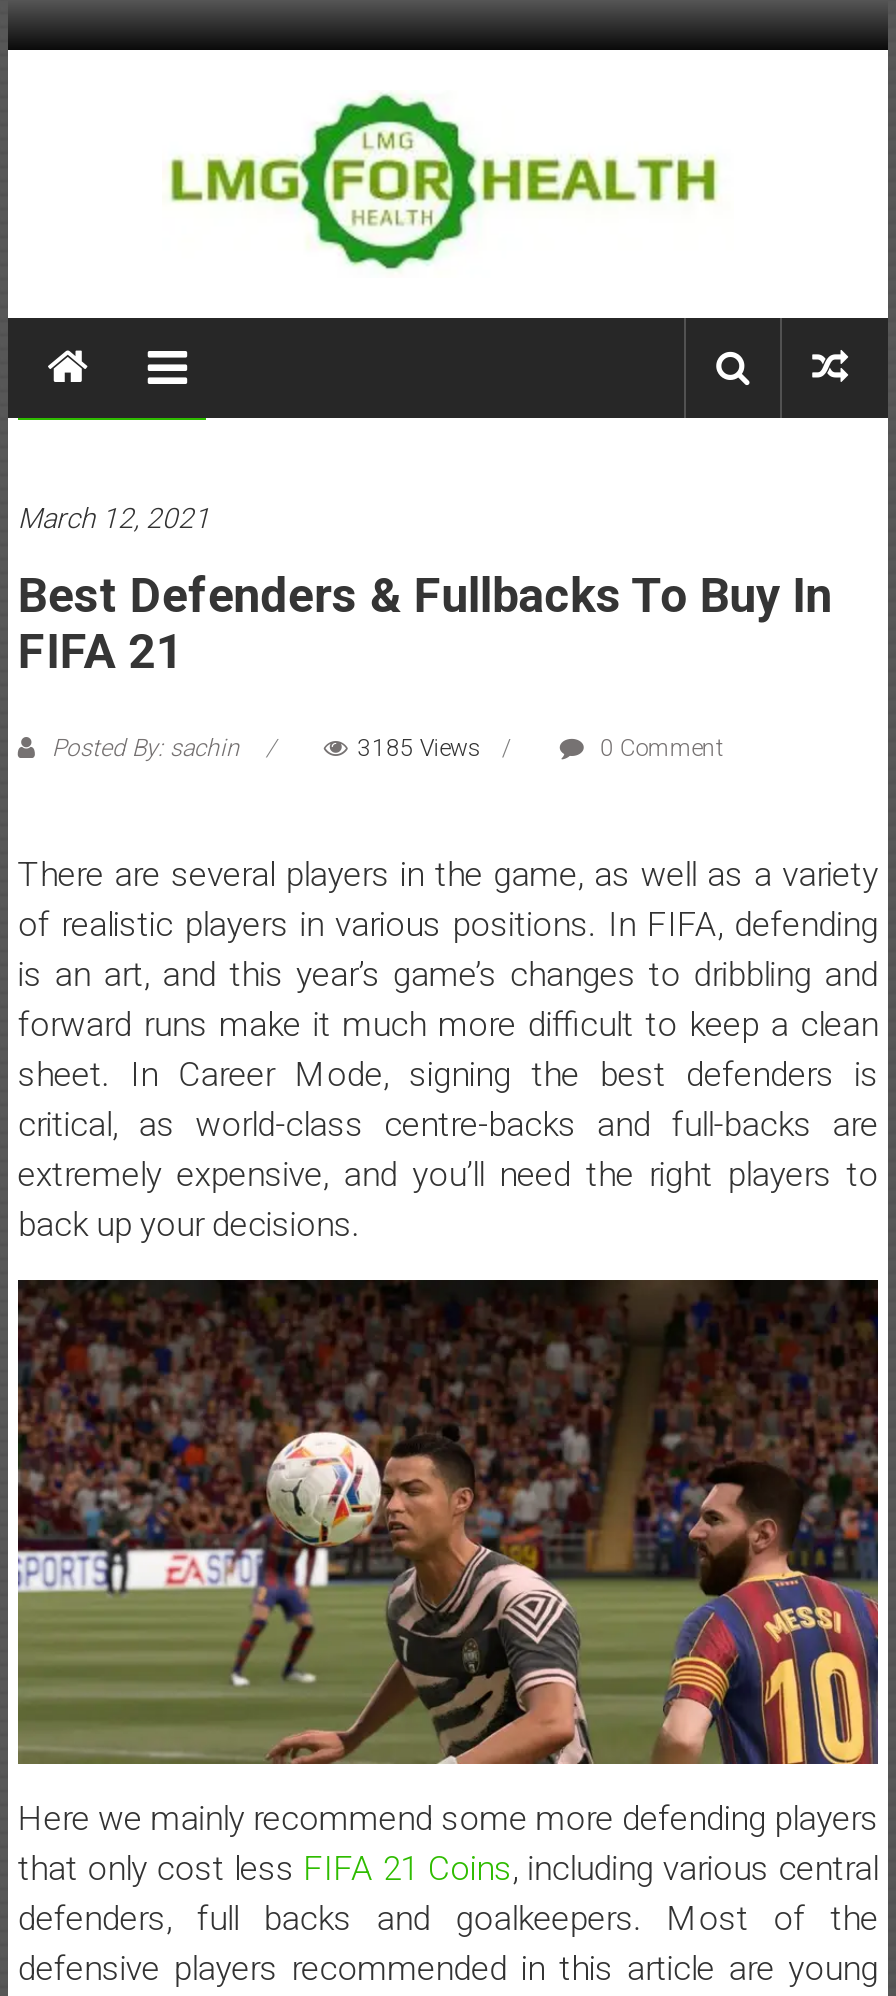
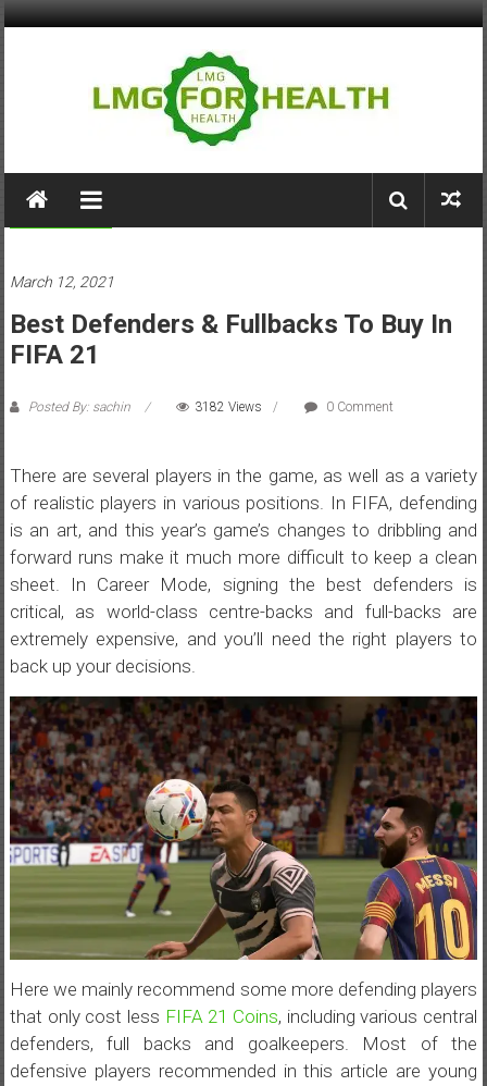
- 3185 Views
+ 3182 Views
